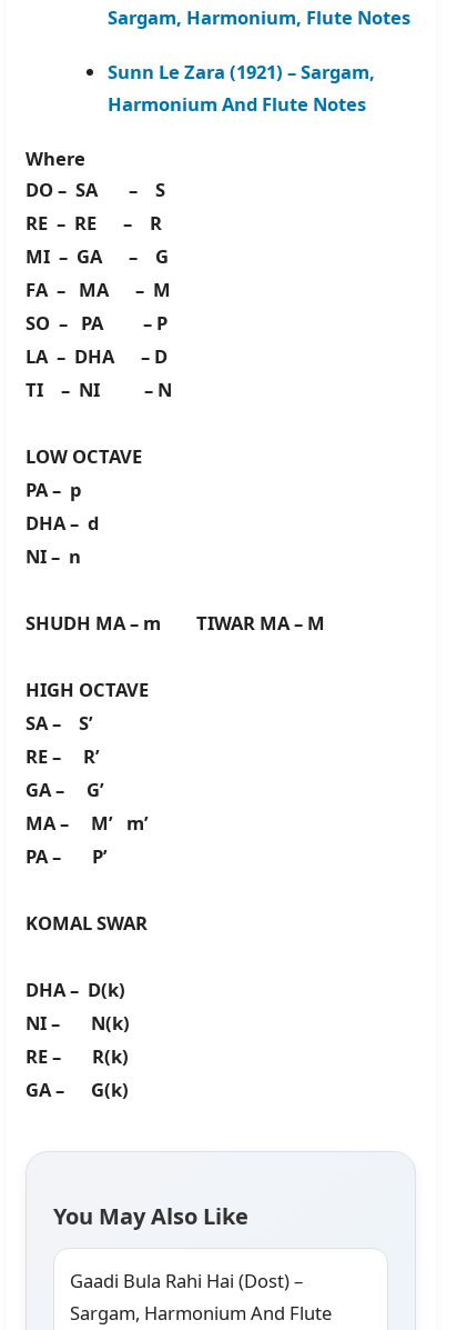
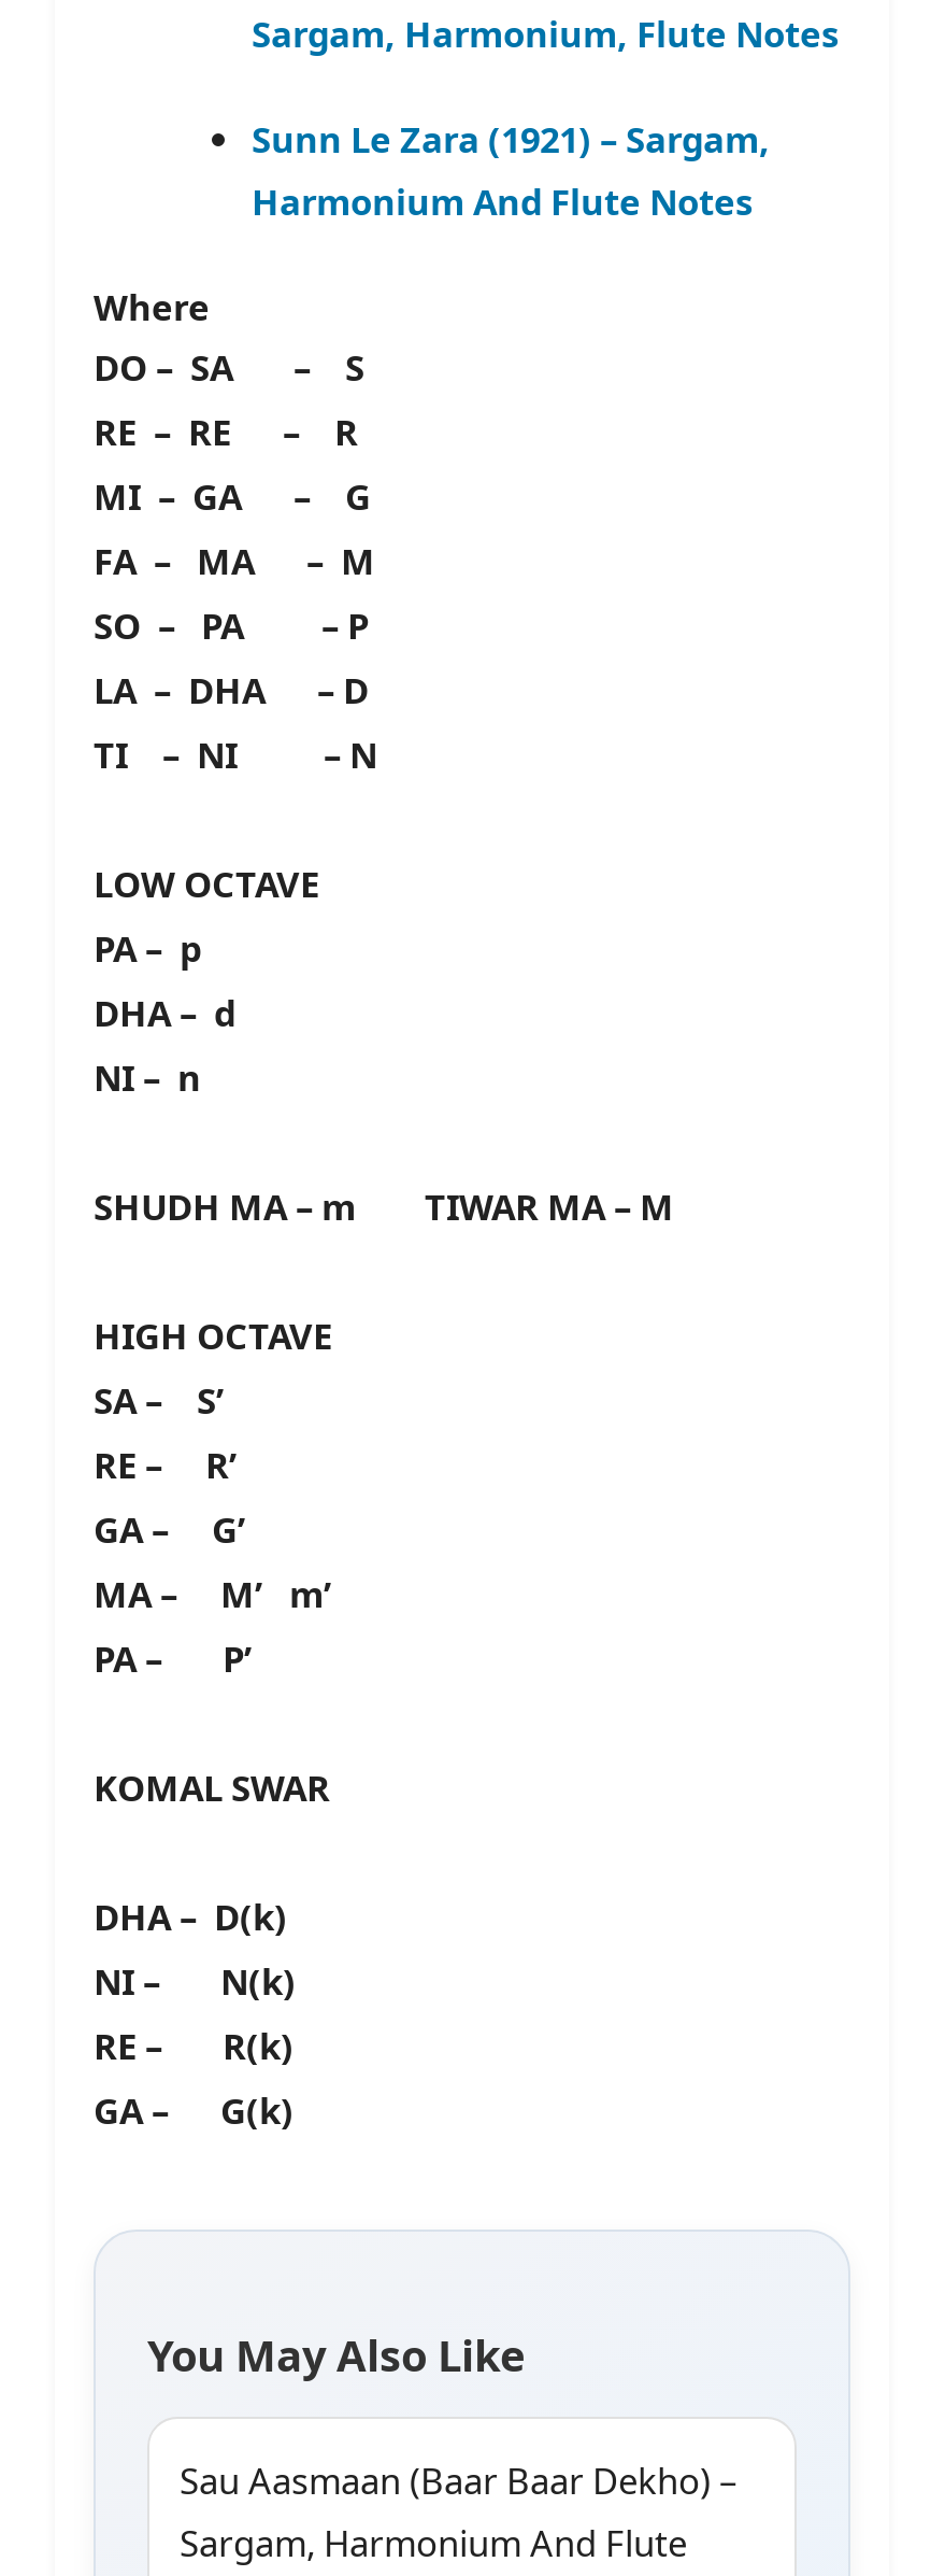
- Gaadi Bula Rahi Hai (Dost) –
+ Sau Aasmaan (Baar Baar Dekho) –
